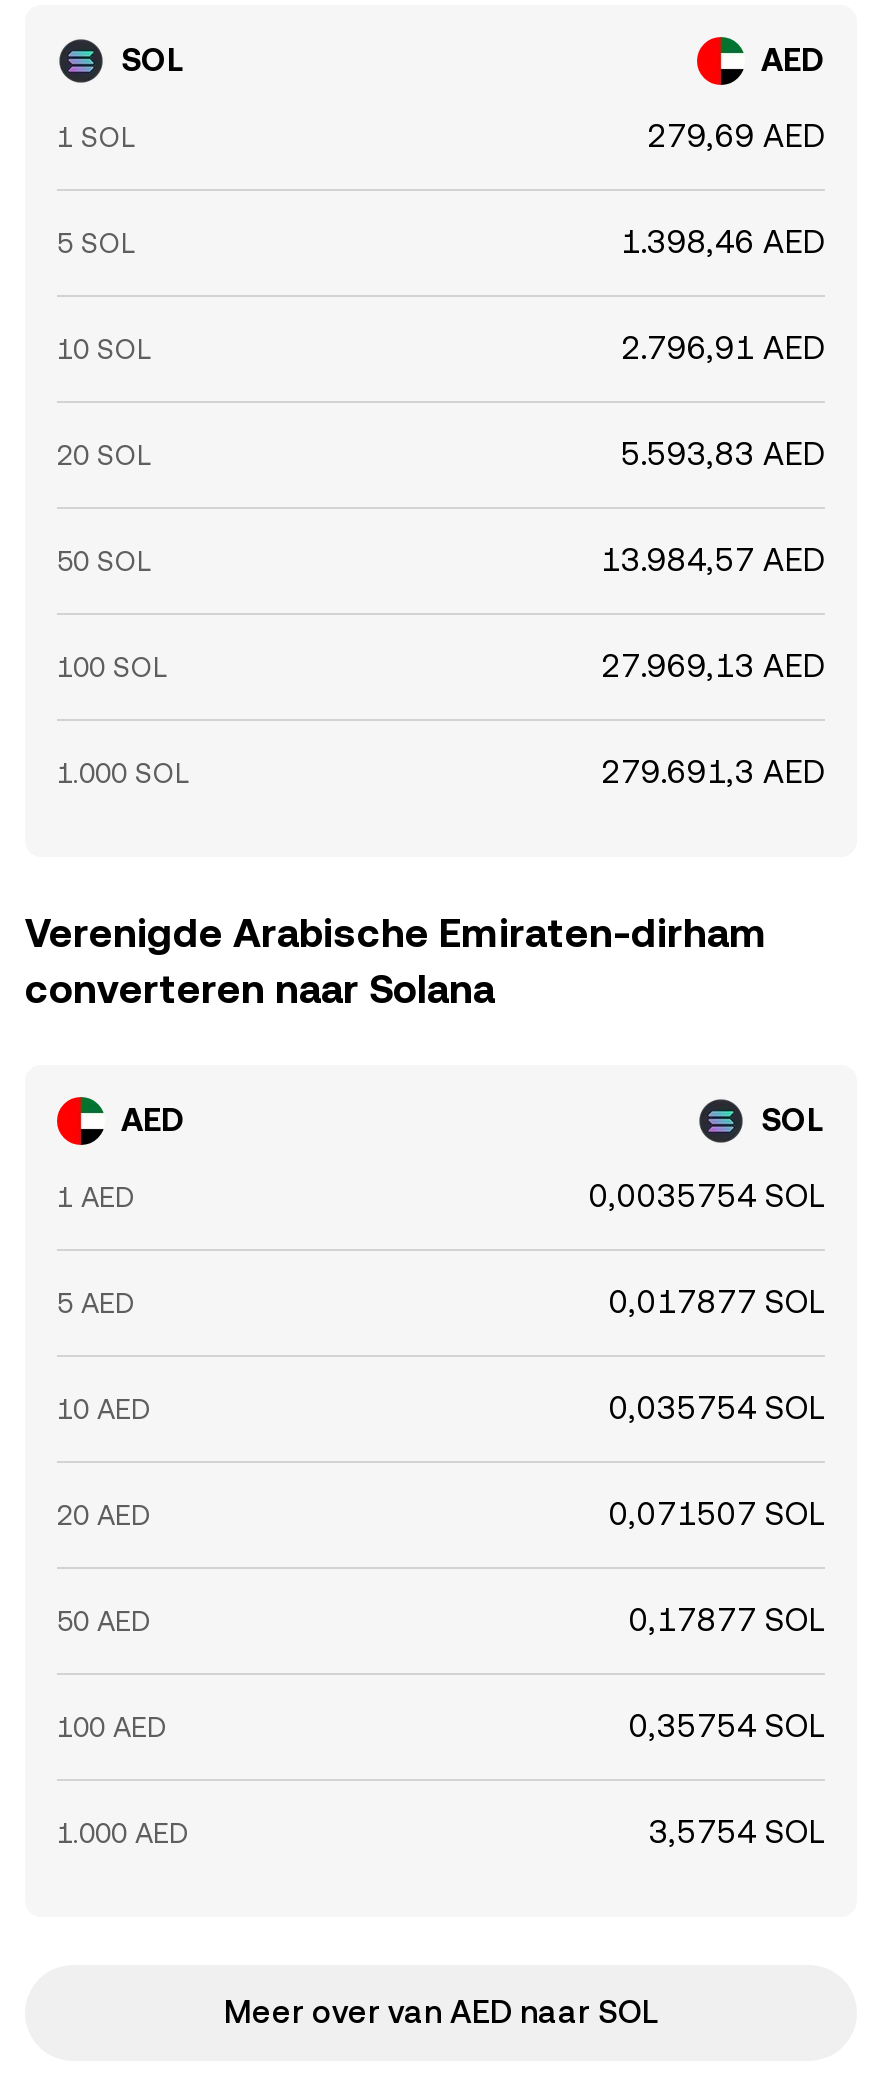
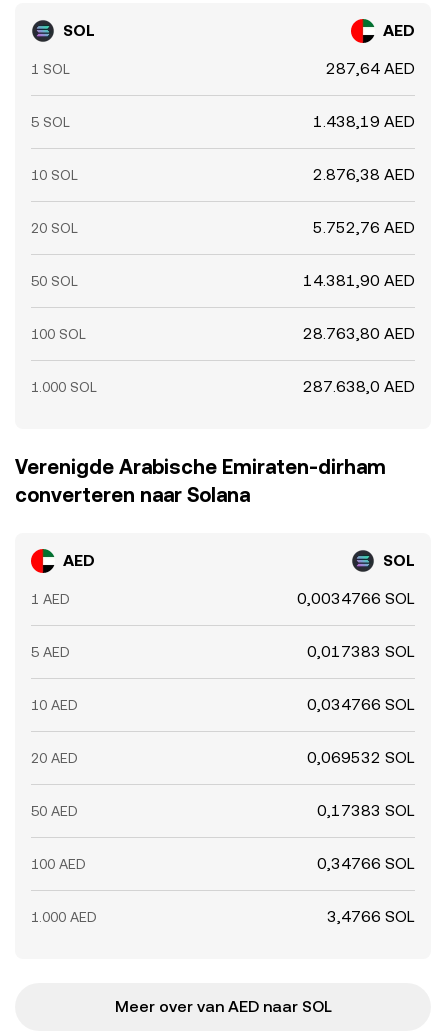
- 279,69 AED
+ 287,64 AED

- 1.398,46 AED
+ 1.438,19 AED

- 2.796,91 AED
+ 2.876,38 AED

- 5.593,83 AED
+ 5.752,76 AED

- 13.984,57 AED
+ 14.381,90 AED

- 27.969,13 AED
+ 28.763,80 AED

- 279.691,3 AED
+ 287.638,0 AED

- 0,0035754 SOL
+ 0,0034766 SOL

- 0,017877 SOL
+ 0,017383 SOL

- 0,035754 SOL
+ 0,034766 SOL

- 0,071507 SOL
+ 0,069532 SOL

- 0,17877 SOL
+ 0,17383 SOL

- 0,35754 SOL
+ 0,34766 SOL

- 3,5754 SOL
+ 3,4766 SOL
